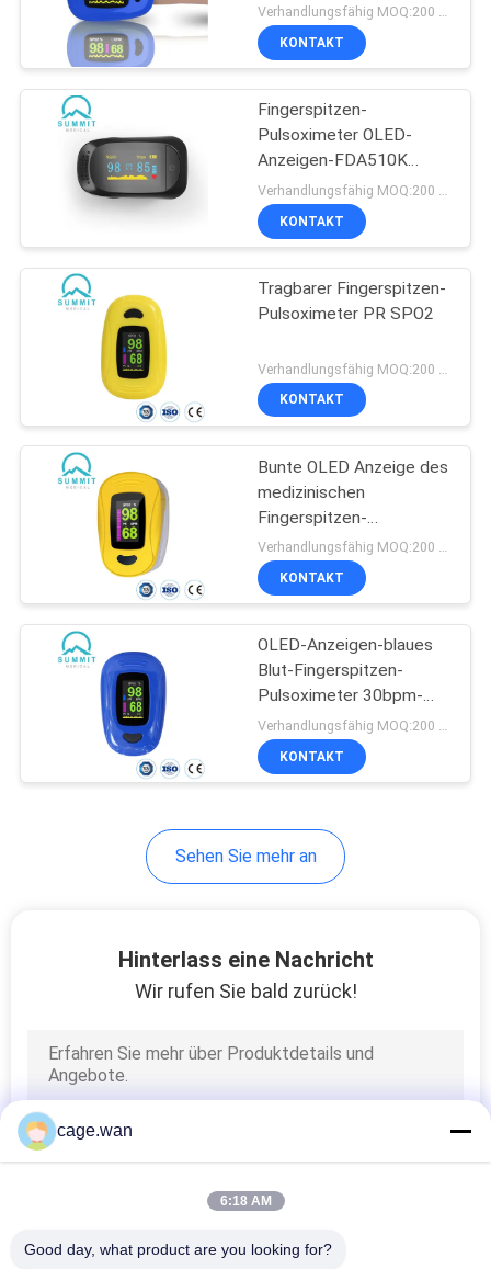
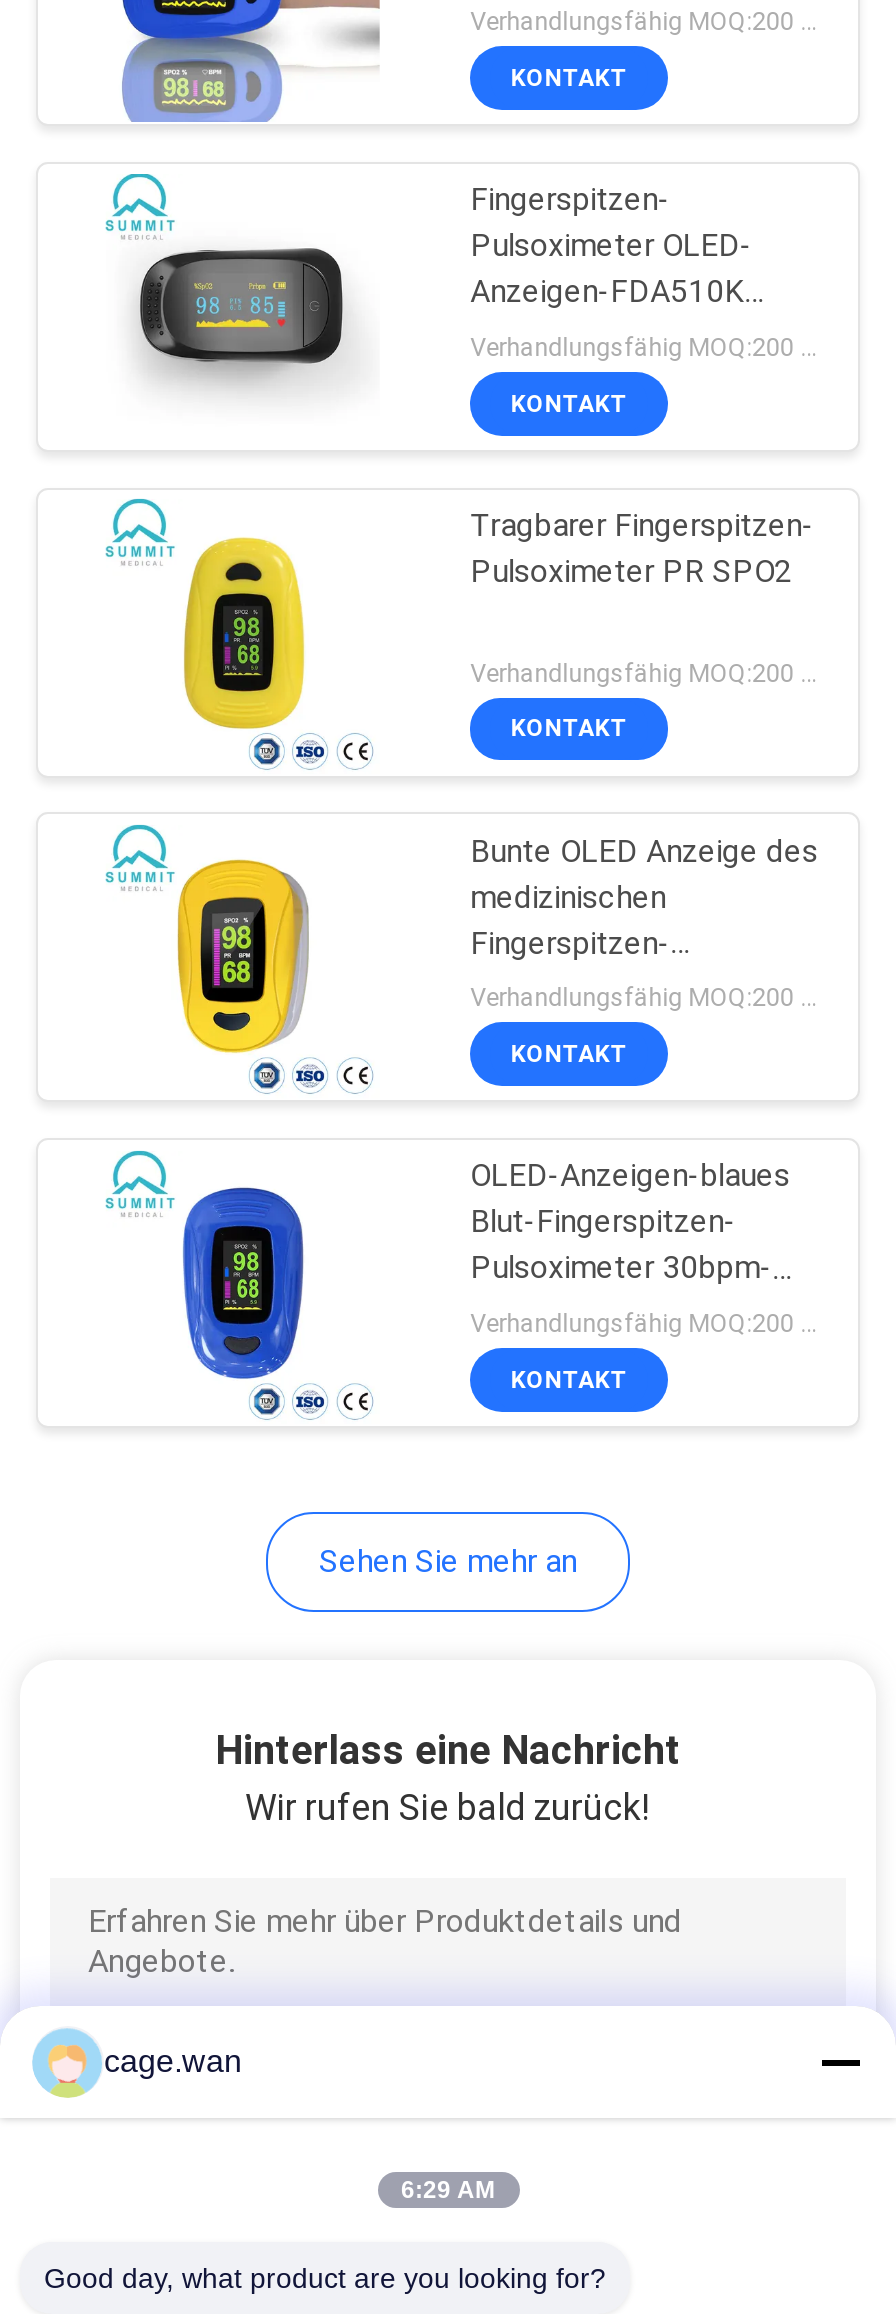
- 6:18 AM
+ 6:29 AM
